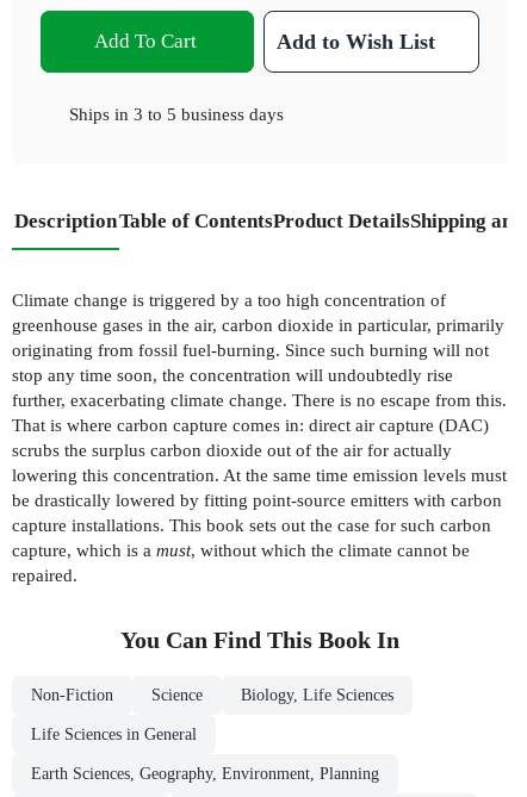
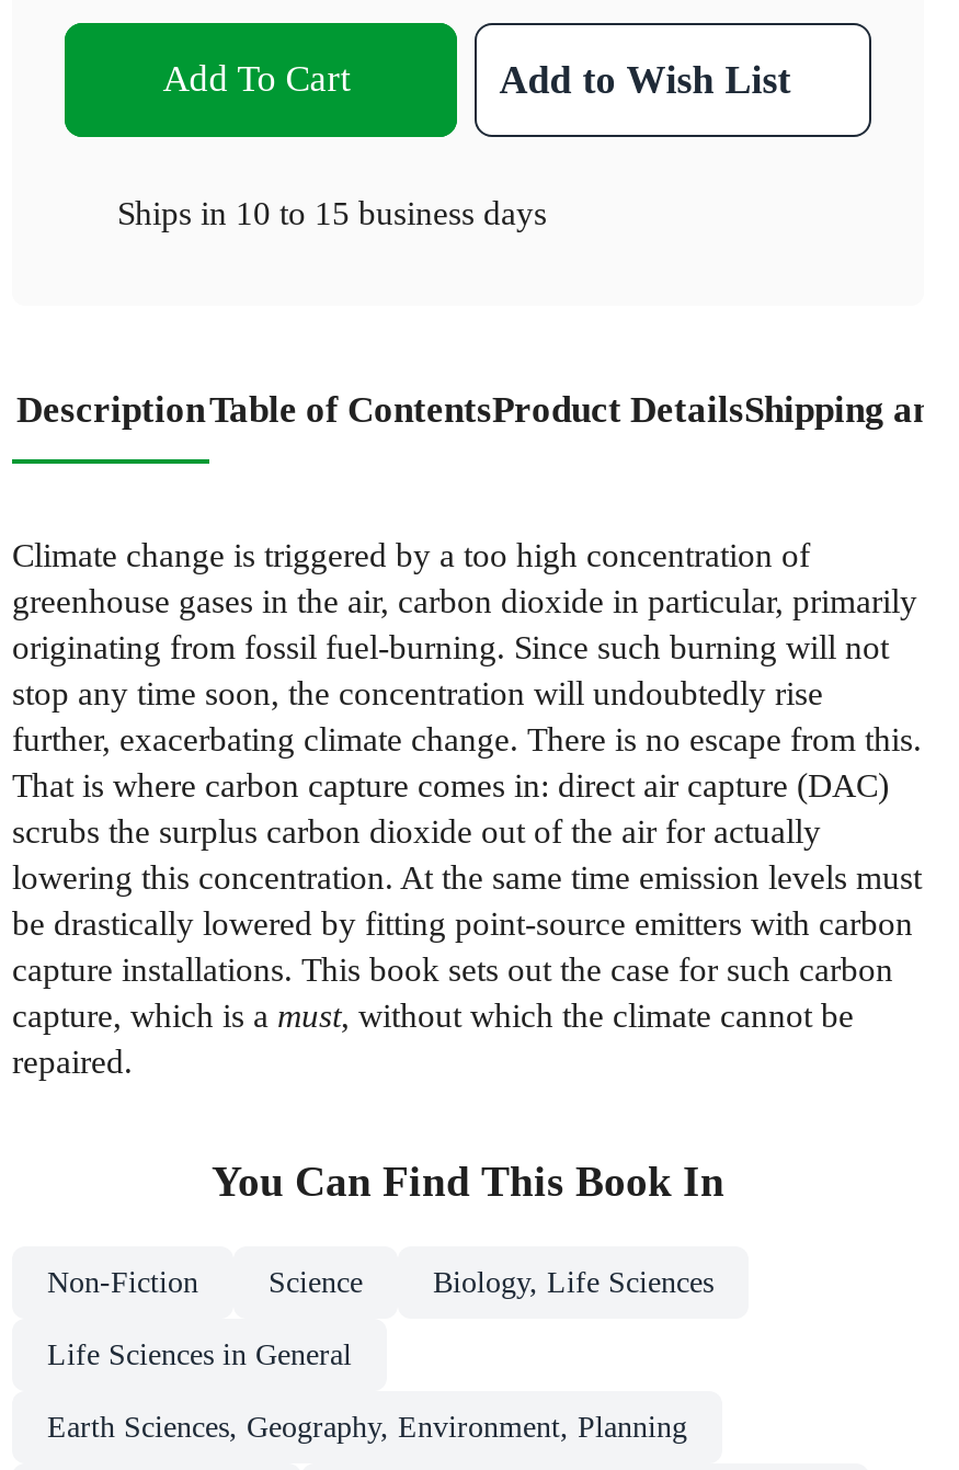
- Ships in 3 to 5 business days
+ Ships in 10 to 15 business days
